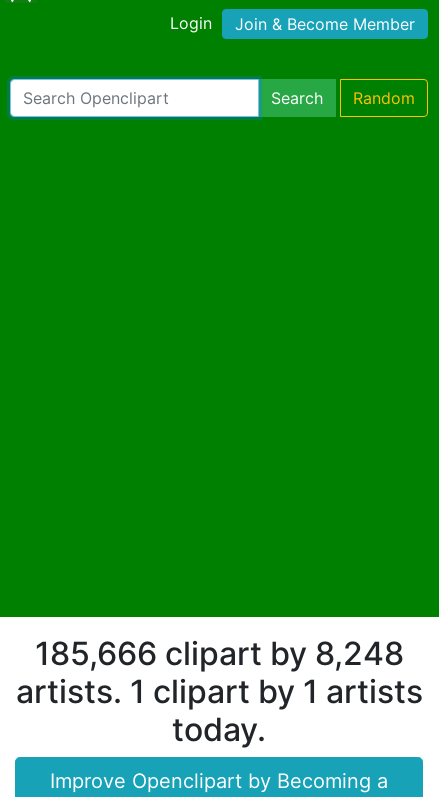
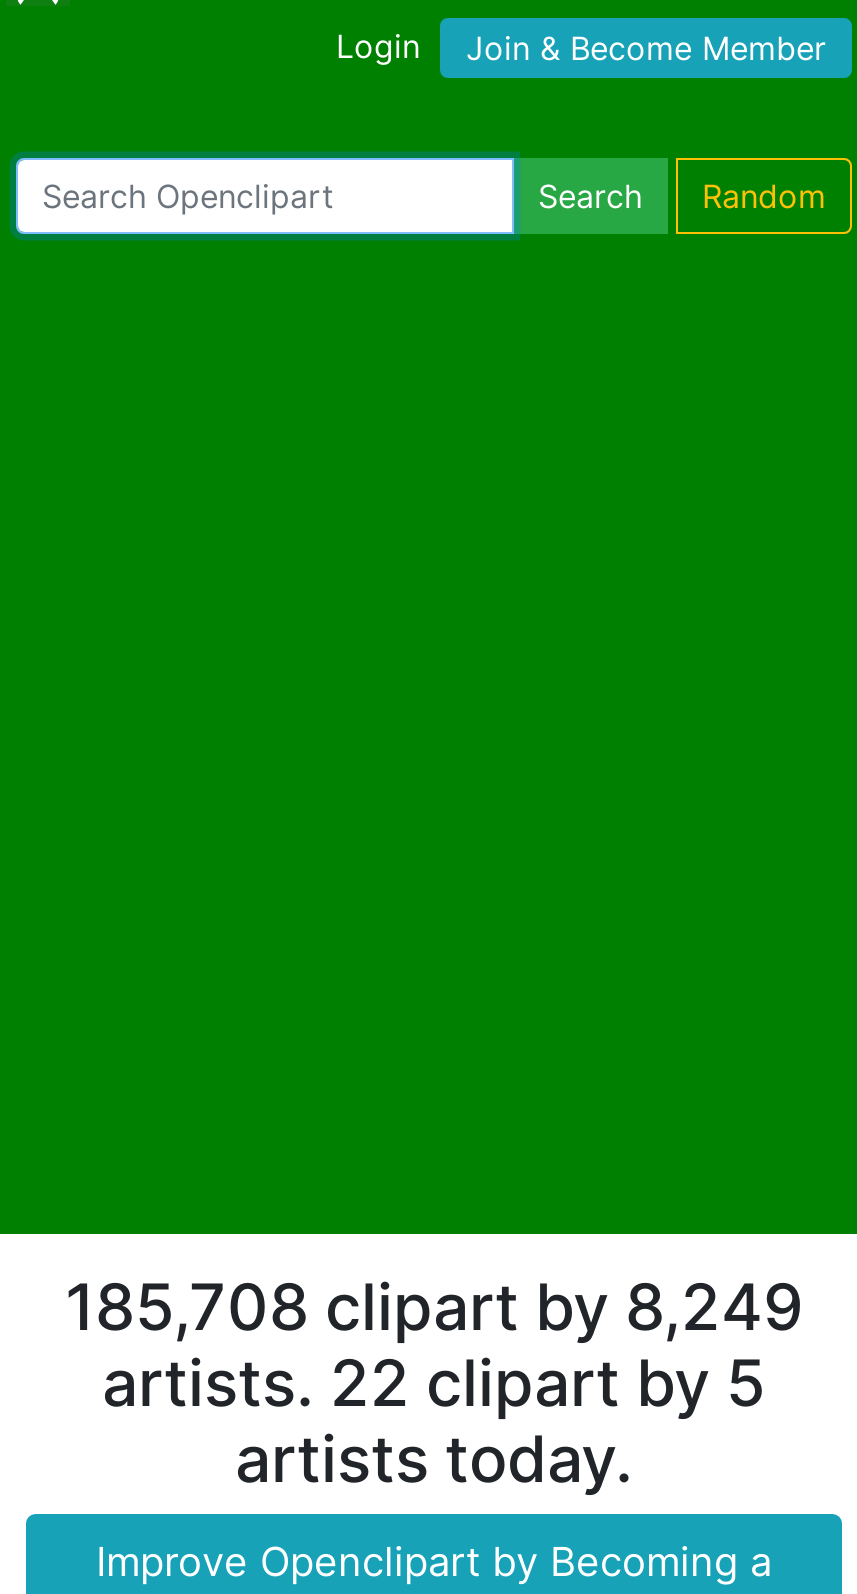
- 185,666 clipart by 8,248
- artists. 1 clipart by 1 artists
- today.
+ 185,708 clipart by 8,249
+ artists. 22 clipart by 5
+ artists today.
